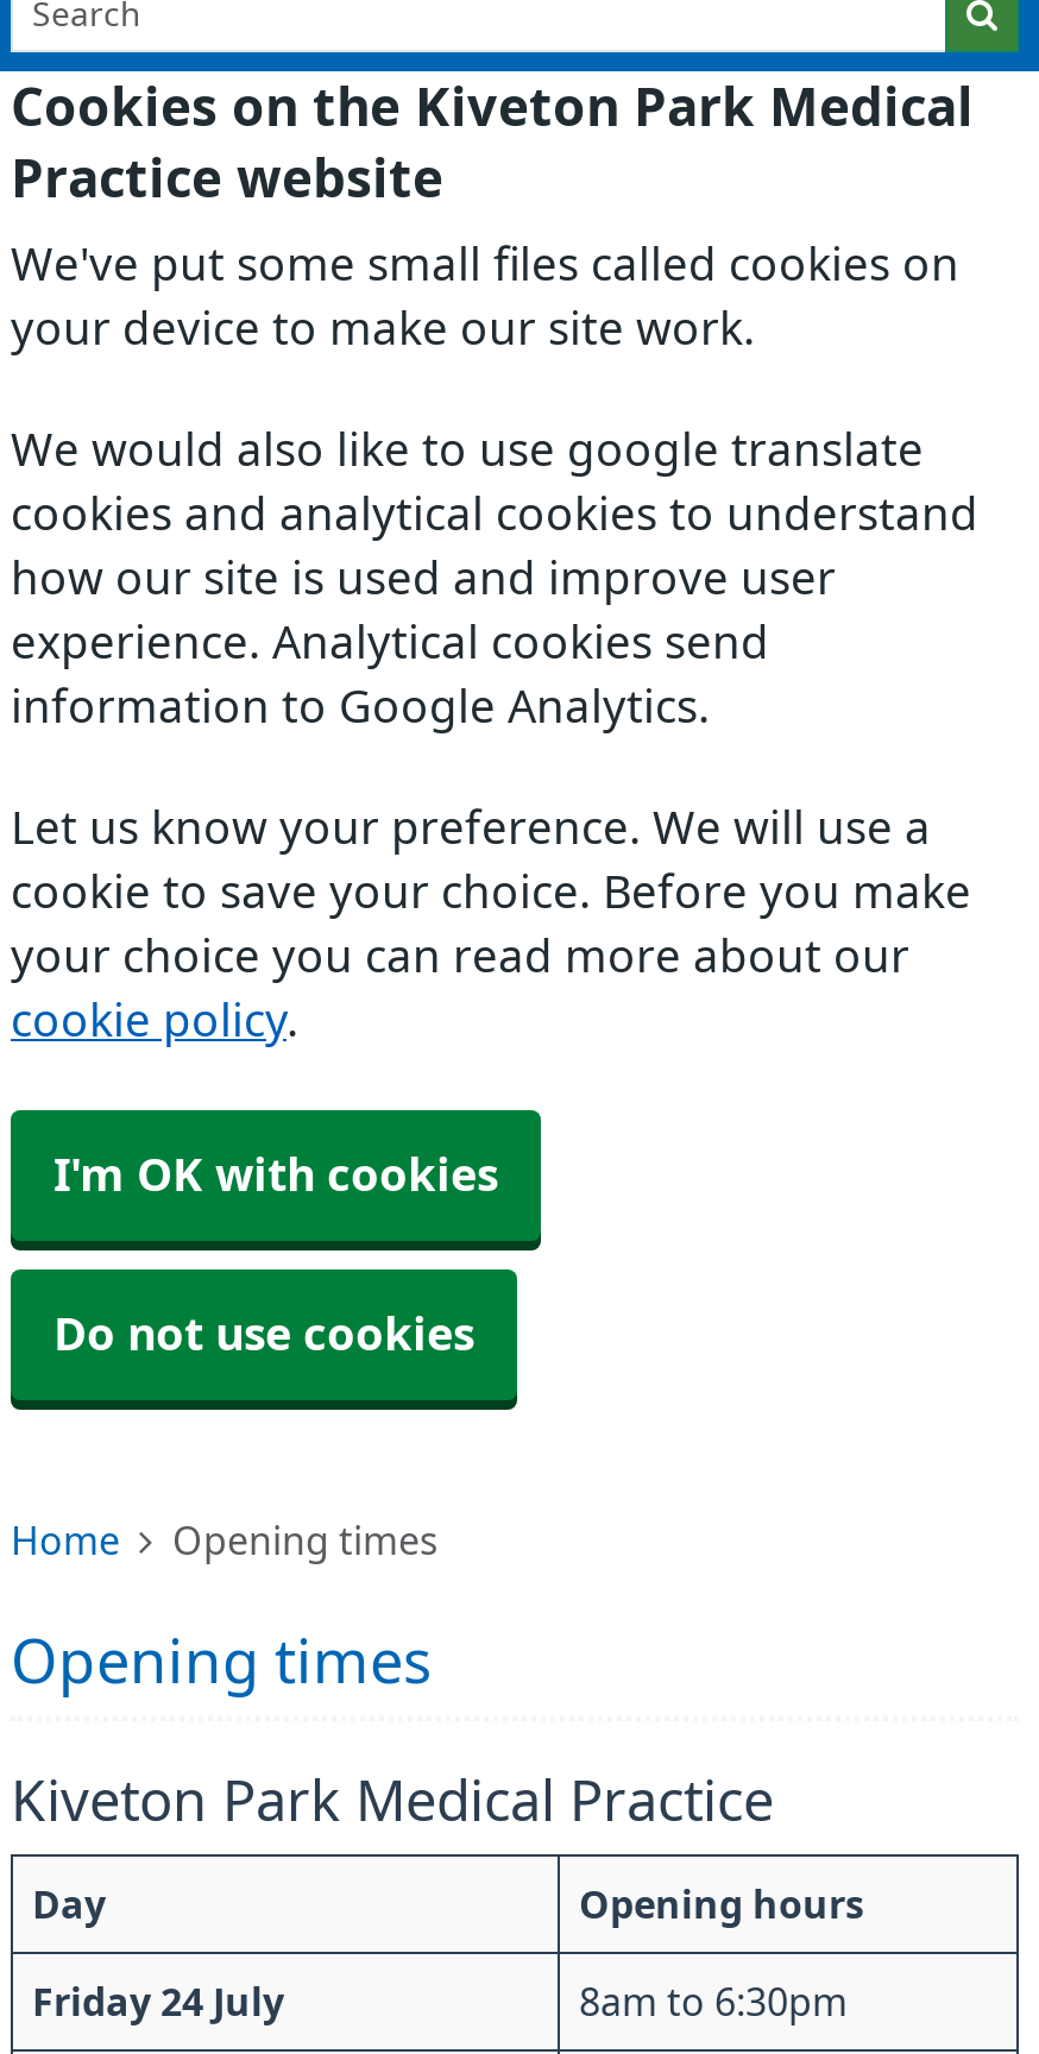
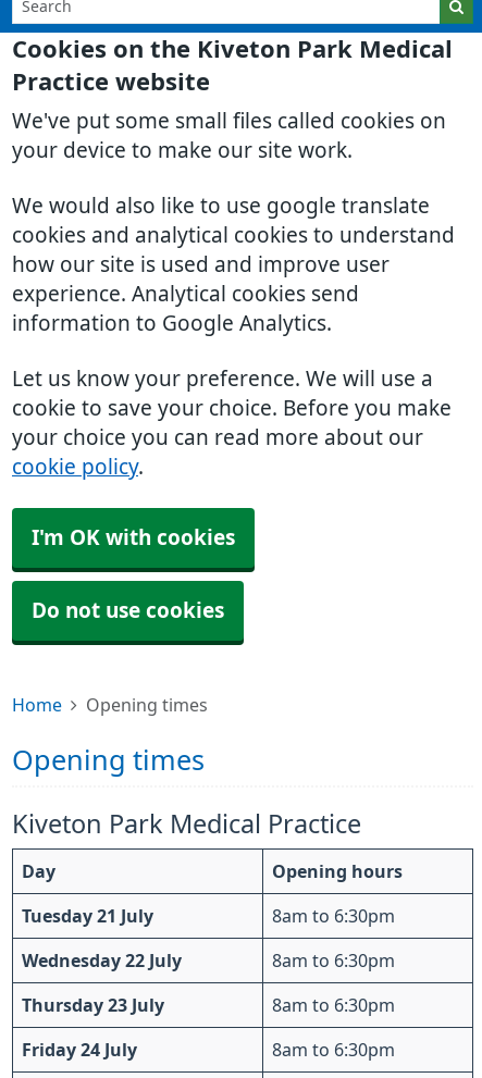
+ Tuesday 21 July
+ 8am to 6:30pm
+ Wednesday 22 July
+ 8am to 6:30pm
+ Thursday 23 July
+ 8am to 6:30pm
